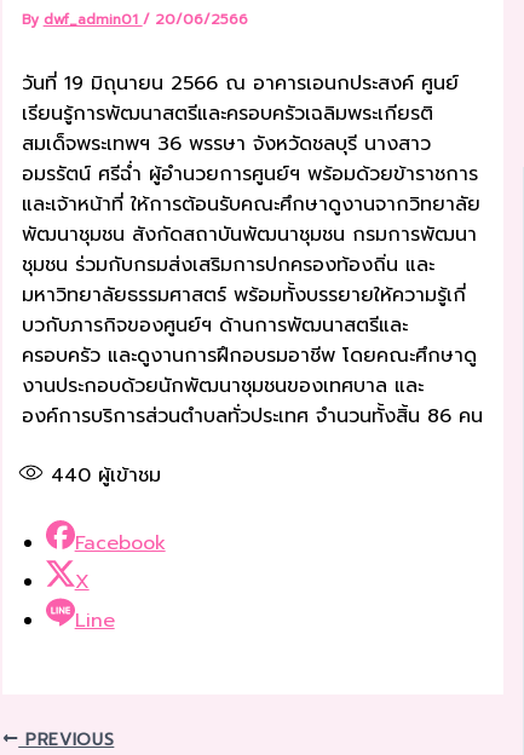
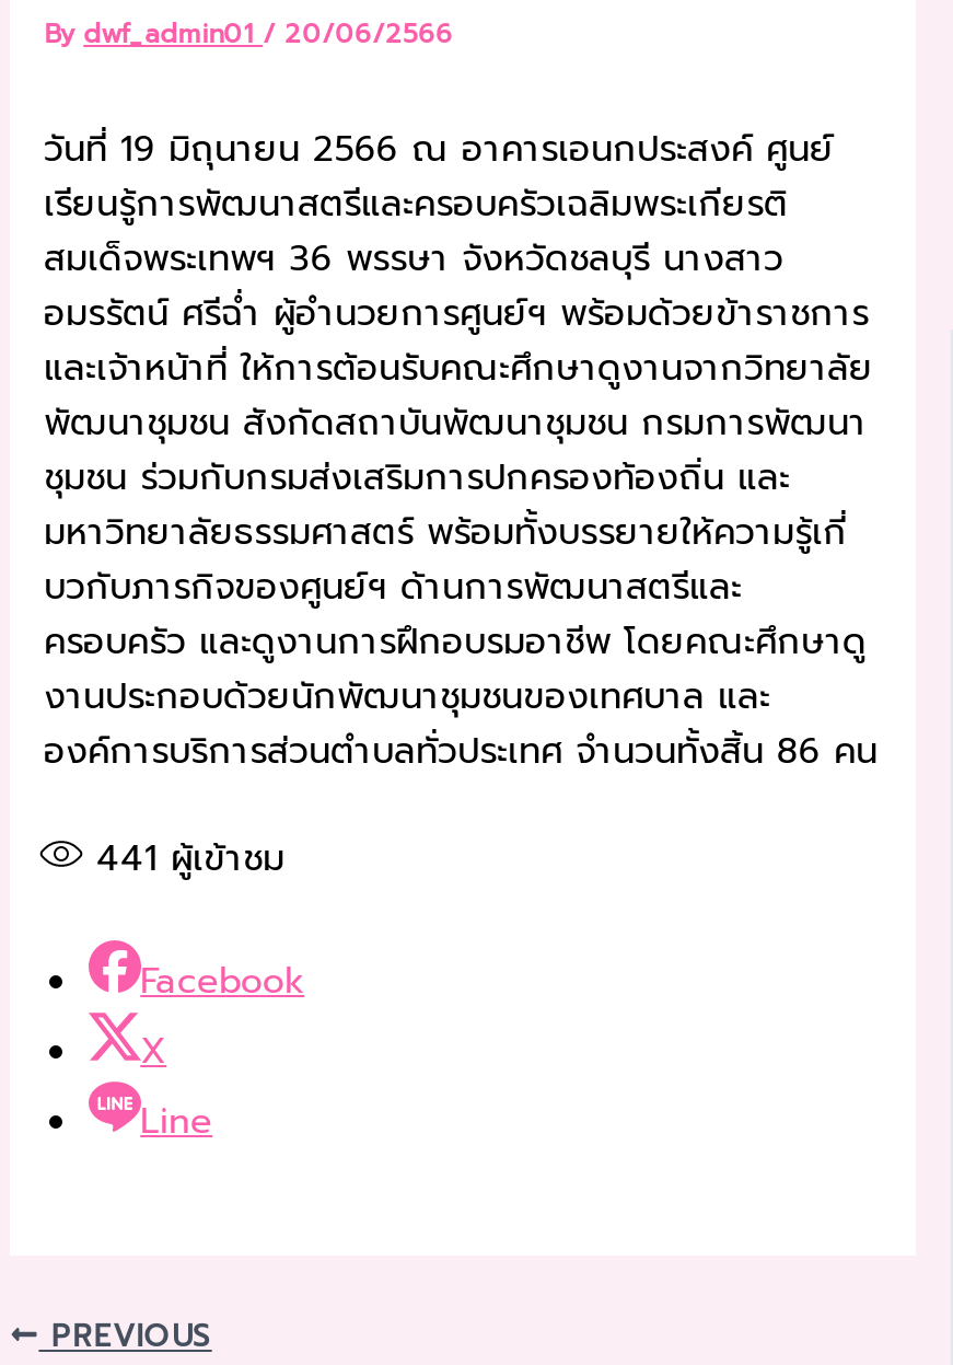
- 440ผู้เข้าชม
+ 441ผู้เข้าชม
